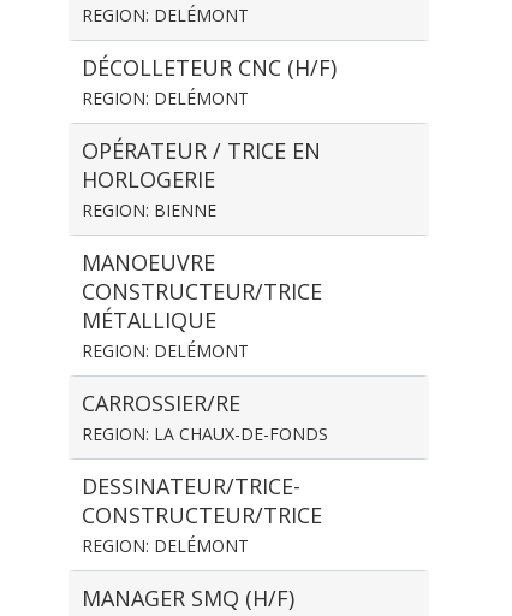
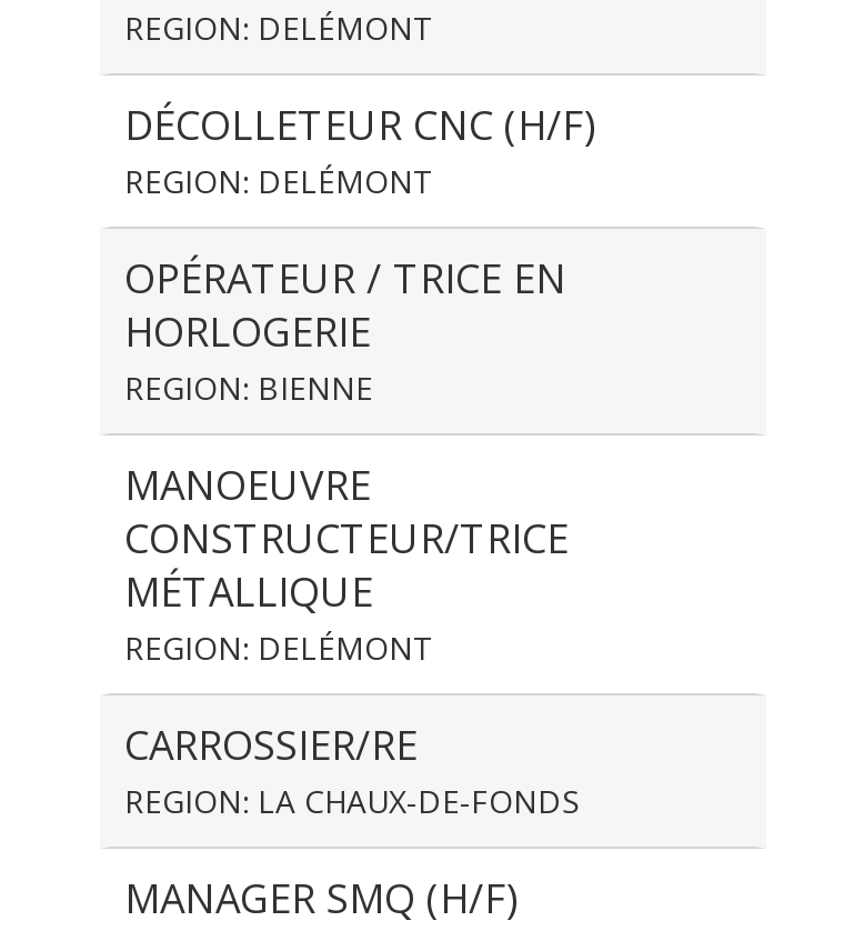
- DESSINATEUR/TRICE-
- CONSTRUCTEUR/TRICE
- REGION: DELÉMONT
